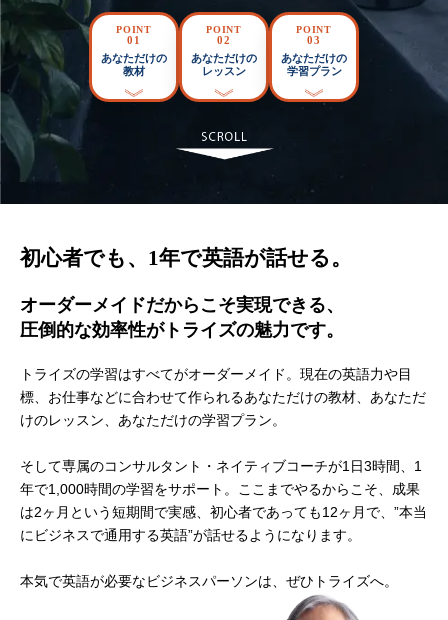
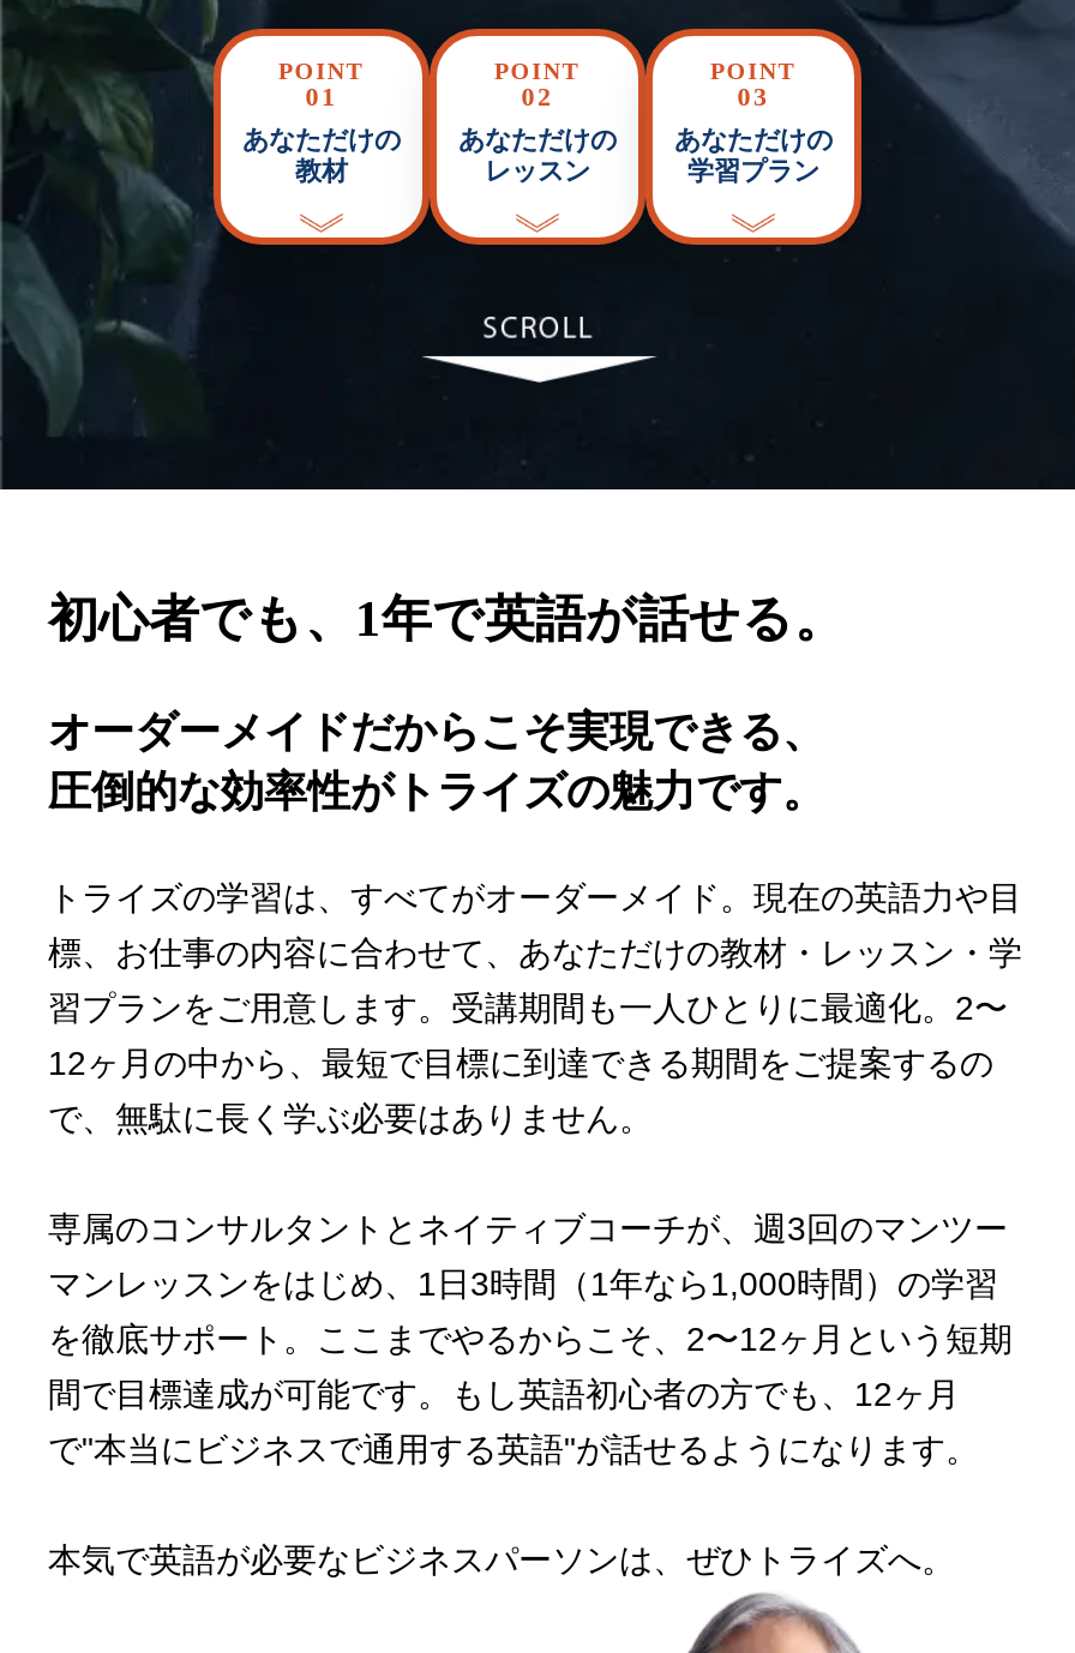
- トライズの学習はすべてがオーダーメイド。現在の英語力や目
- 標、お仕事などに合わせて作られるあなただけの教材、あなただ
- けのレッスン、あなただけの学習プラン。
+ トライズの学習は、すべてがオーダーメイド。現在の英語力や目
+ 標、お仕事の内容に合わせて、あなただけの教材・レッスン・学
+ 習プランをご用意します。受講期間も一人ひとりに最適化。2〜
+ 12ヶ月の中から、最短で目標に到達できる期間をご提案するの
+ で、無駄に長く学ぶ必要はありません。

- そして専属のコンサルタント・ネイティブコーチが1日3時間、1
- 年で1,000時間の学習をサポート。ここまでやるからこそ、成果
- は2ヶ月という短期間で実感、初心者であっても12ヶ月で、”本当
- にビジネスで通用する英語”が話せるようになります。
+ 専属のコンサルタントとネイティブコーチが、週3回のマンツー
+ マンレッスンをはじめ、1日3時間（1年なら1,000時間）の学習
+ を徹底サポート。ここまでやるからこそ、2〜12ヶ月という短期
+ 間で目標達成が可能です。もし英語初心者の方でも、12ヶ月
+ で"本当にビジネスで通用する英語"が話せるようになります。
